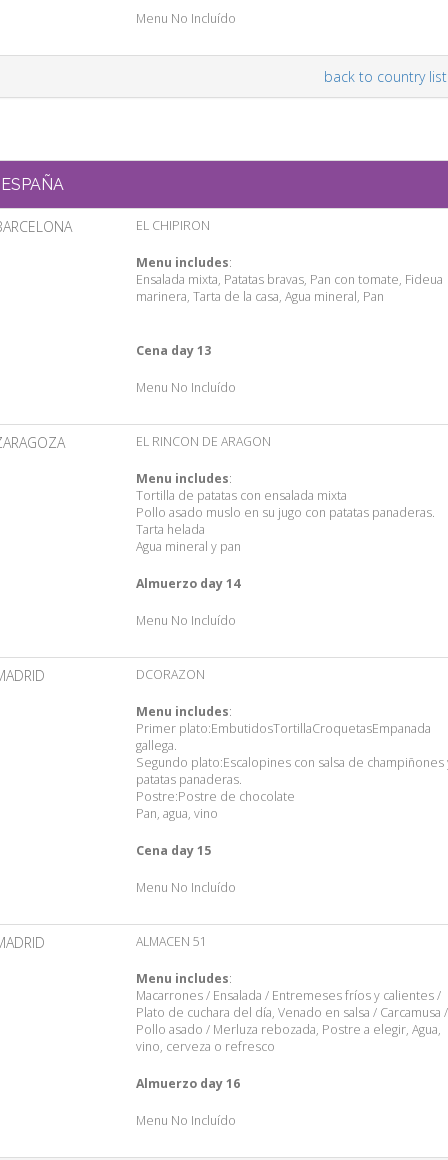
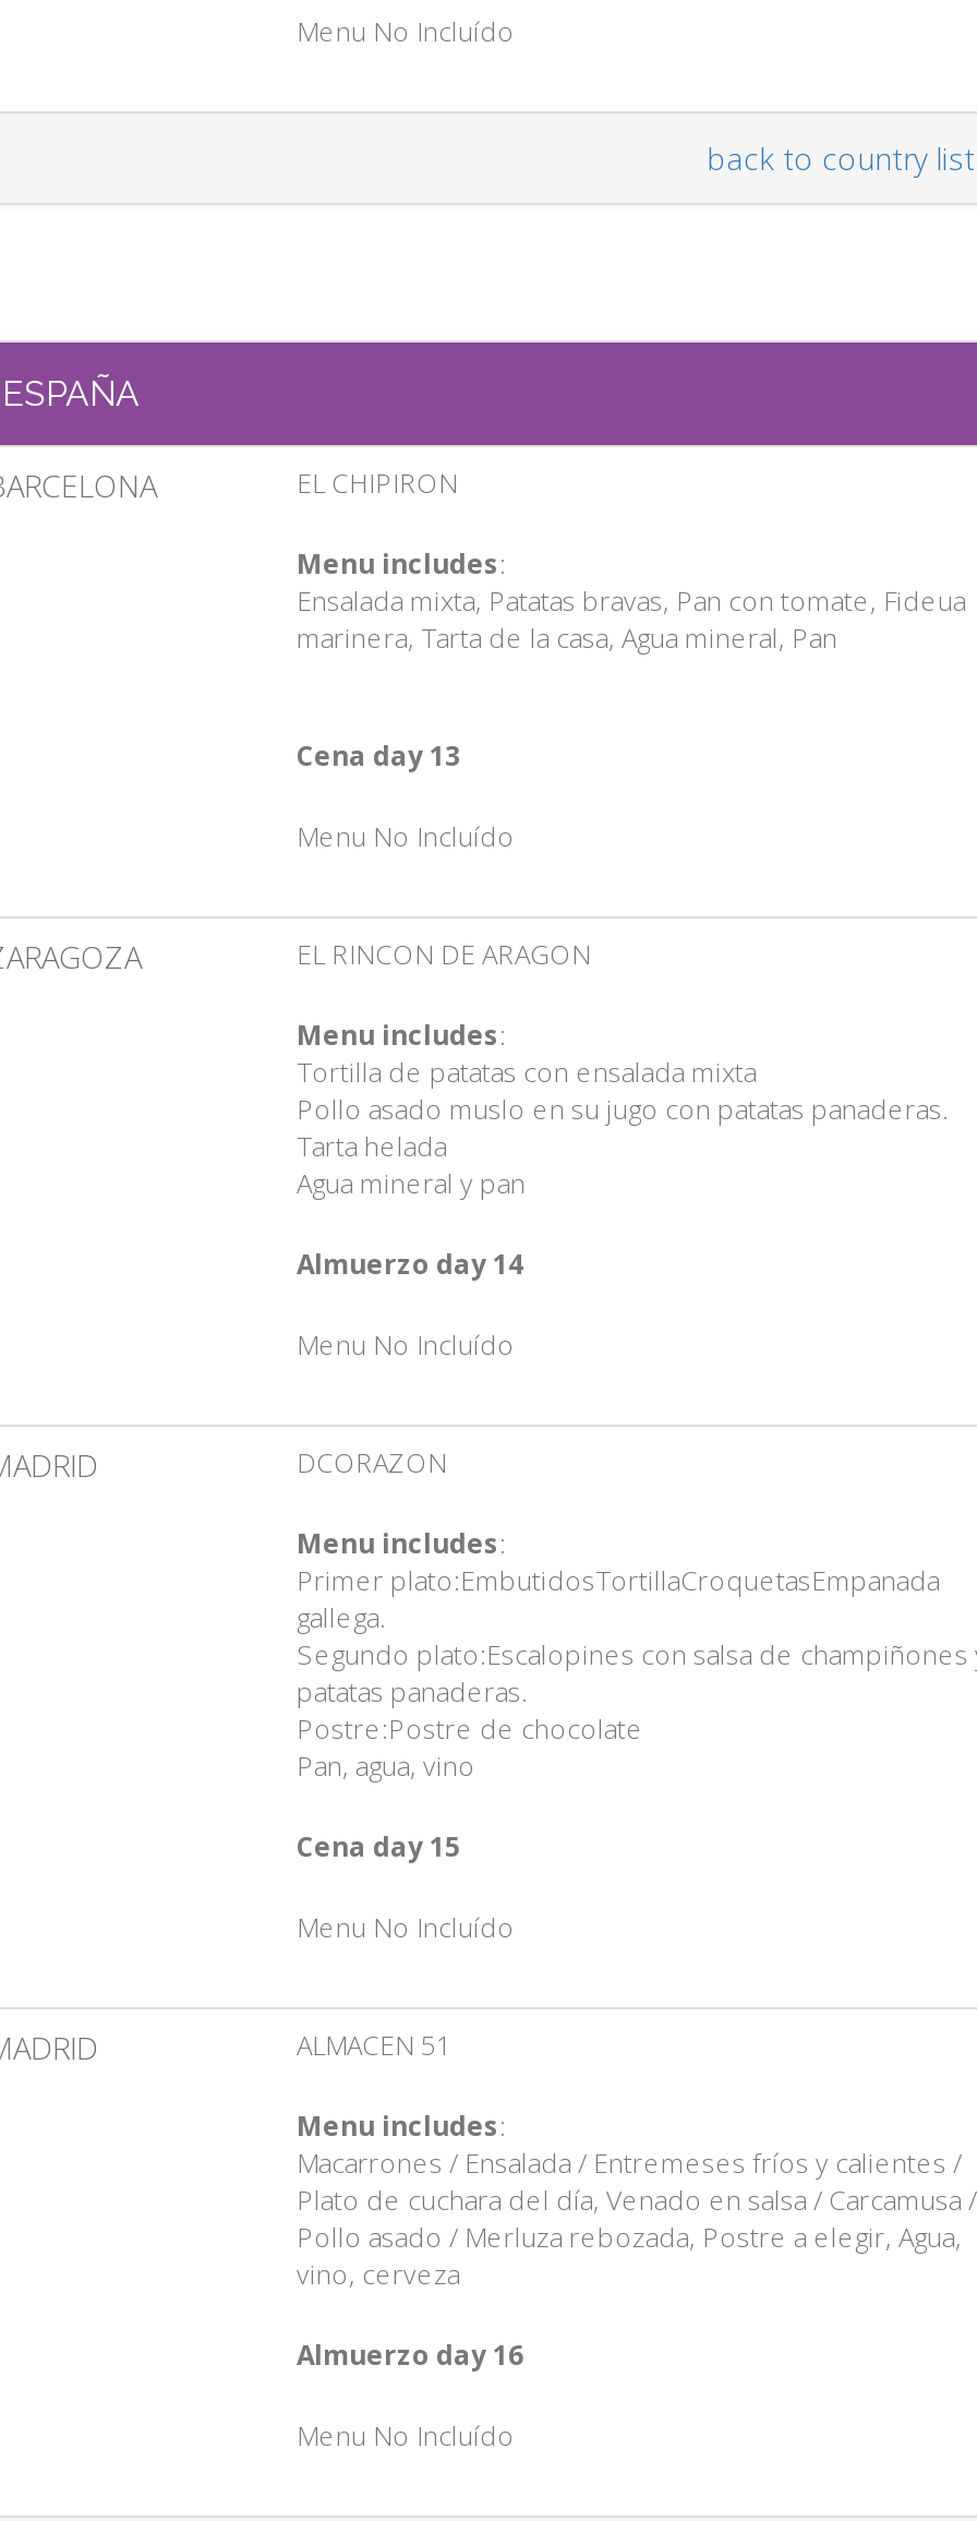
- vino, cerveza o refresco
+ vino, cerveza
